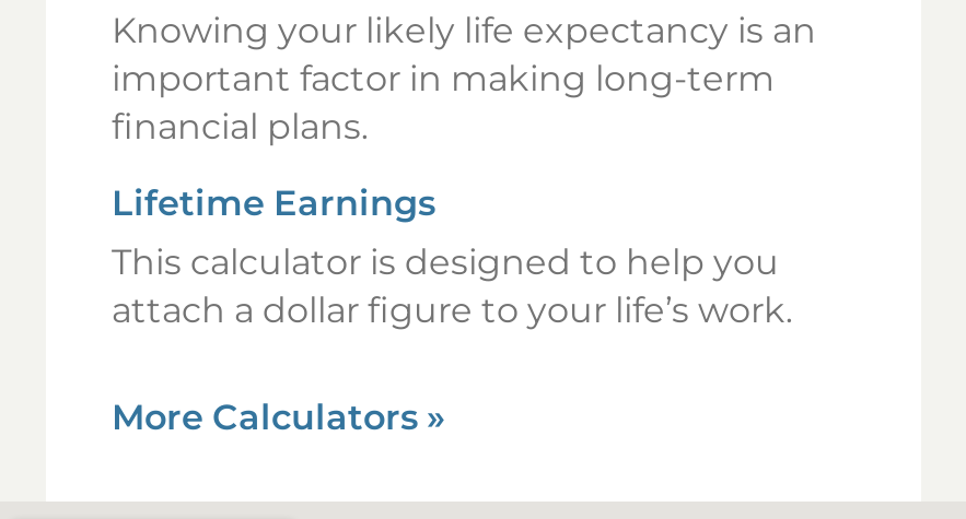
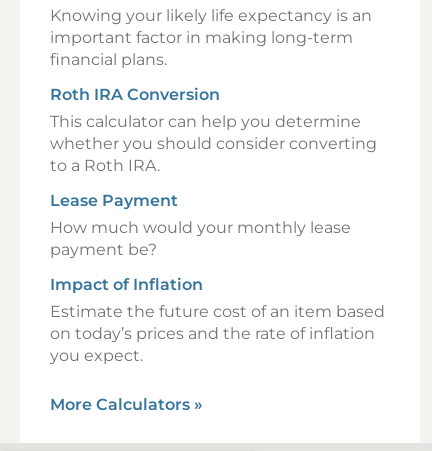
- Lifetime Earnings
- This calculator is designed to help you
- attach a dollar figure to your life’s work.
+ Roth IRA Conversion
+ This calculator can help you determine
+ whether you should consider converting
+ to a Roth IRA.
+ Lease Payment
+ How much would your monthly lease
+ payment be?
+ Impact of Inflation
+ Estimate the future cost of an item based
+ on today’s prices and the rate of inflation
+ you expect.
